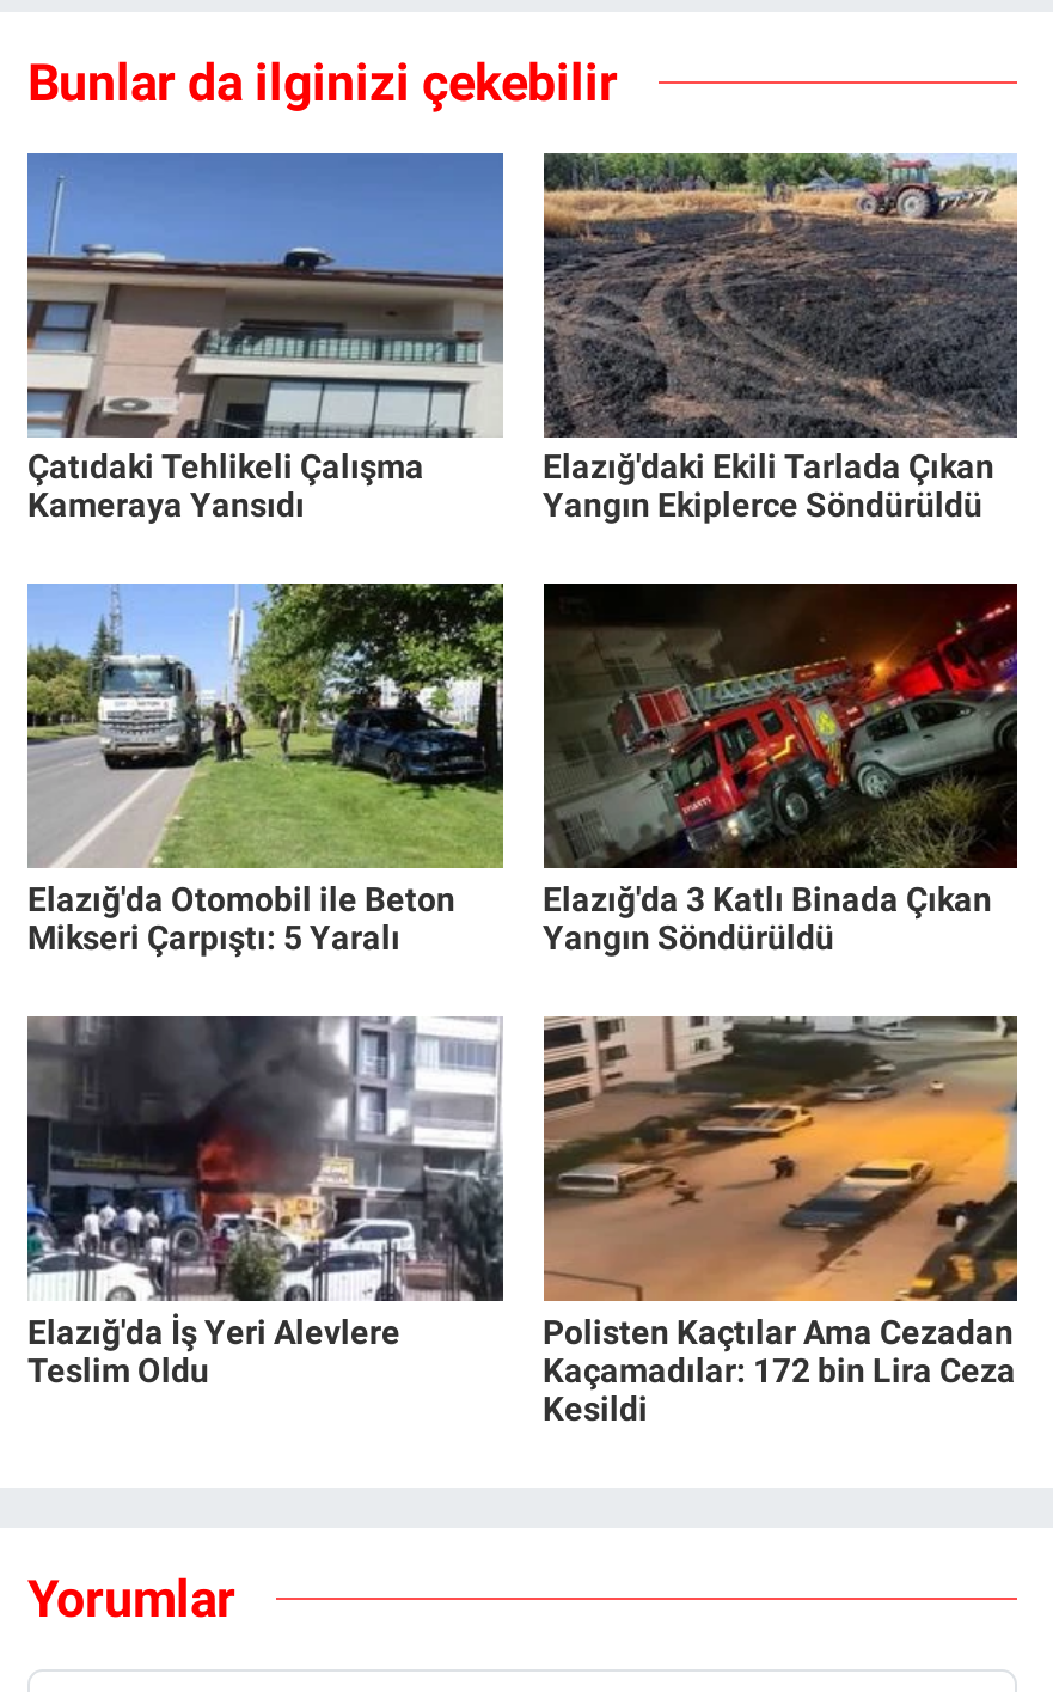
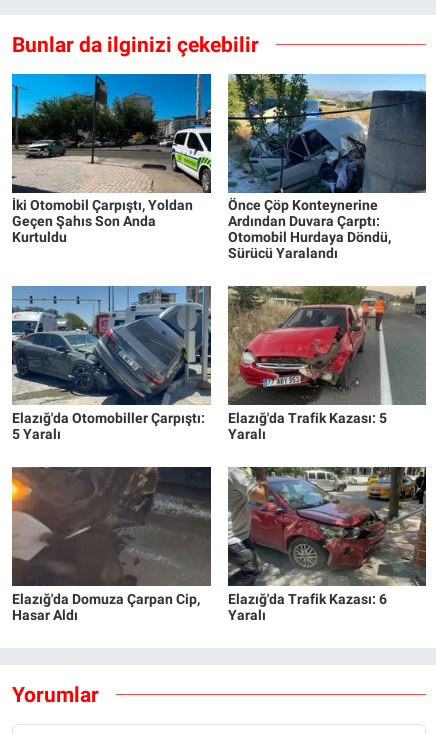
- [image]
- Çatıdaki Tehlikeli Çalışma
- Kameraya Yansıdı
+ [image]
+ İki Otomobil Çarpıştı, Yoldan
+ Geçen Şahıs Son Anda
+ Kurtuldu

- [image]
- Elazığ'daki Ekili Tarlada Çıkan
- Yangın Ekiplerce Söndürüldü
+ [image]
+ Önce Çöp Konteynerine
+ Ardından Duvara Çarptı:
+ Otomobil Hurdaya Döndü,
+ Sürücü Yaralandı

- [image]
- Elazığ'da Otomobil ile Beton
- Mikseri Çarpıştı: 5 Yaralı
+ [image]
+ Elazığ'da Otomobiller Çarpıştı:
+ 5 Yaralı

- [image]
- Elazığ'da 3 Katlı Binada Çıkan
- Yangın Söndürüldü
+ [image]
+ Elazığ'da Trafik Kazası: 5
+ Yaralı

- [image]
- Elazığ'da İş Yeri Alevlere
- Teslim Oldu
+ [image]
+ Elazığ'da Domuza Çarpan Cip,
+ Hasar Aldı

- [image]
- Polisten Kaçtılar Ama Cezadan
- Kaçamadılar: 172 bin Lira Ceza
- Kesildi
+ [image]
+ Elazığ'da Trafik Kazası: 6
+ Yaralı
